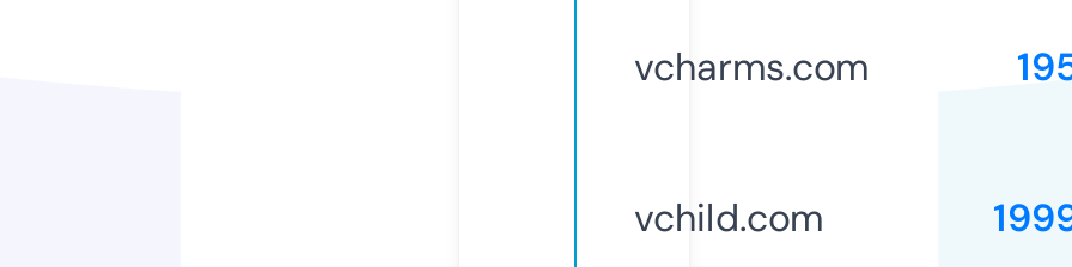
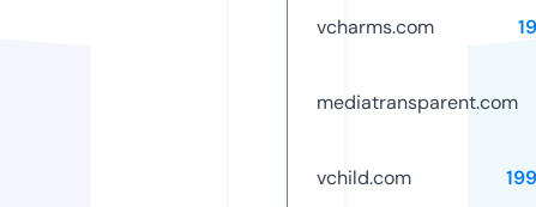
+ mediatransparent.com
